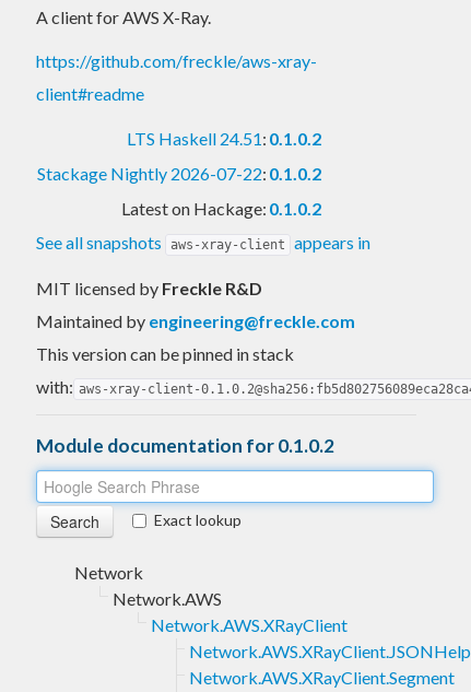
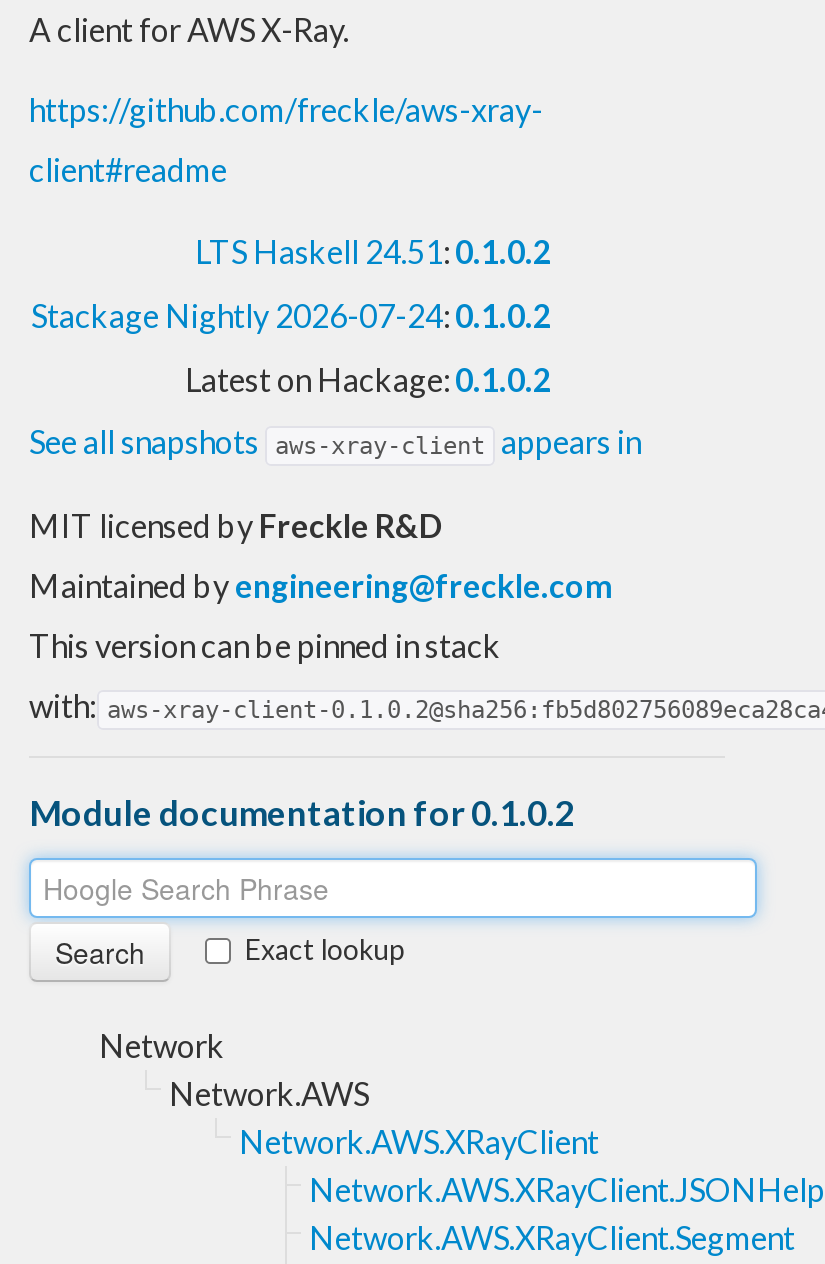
- Stackage Nightly 2026-07-22: 0.1.0.2
+ Stackage Nightly 2026-07-24: 0.1.0.2
